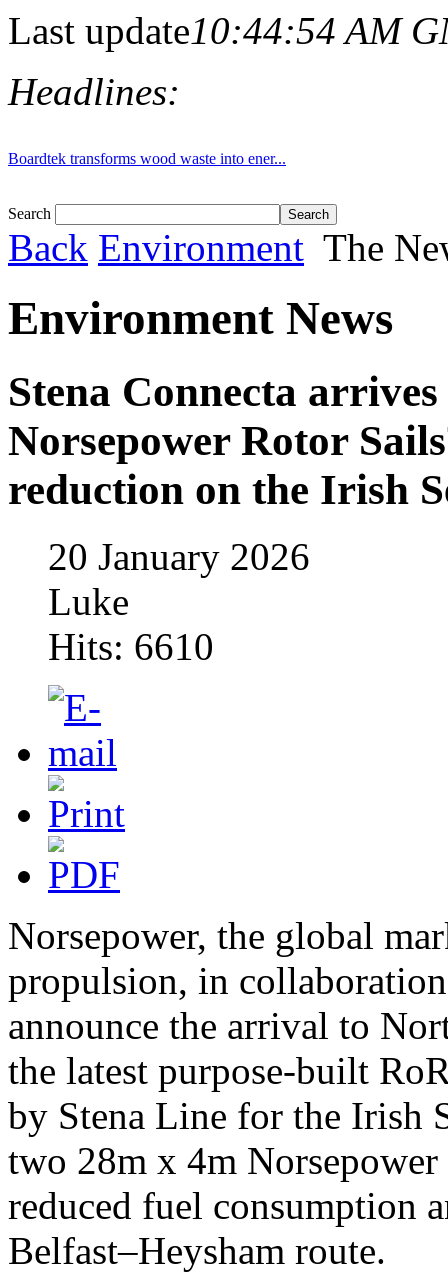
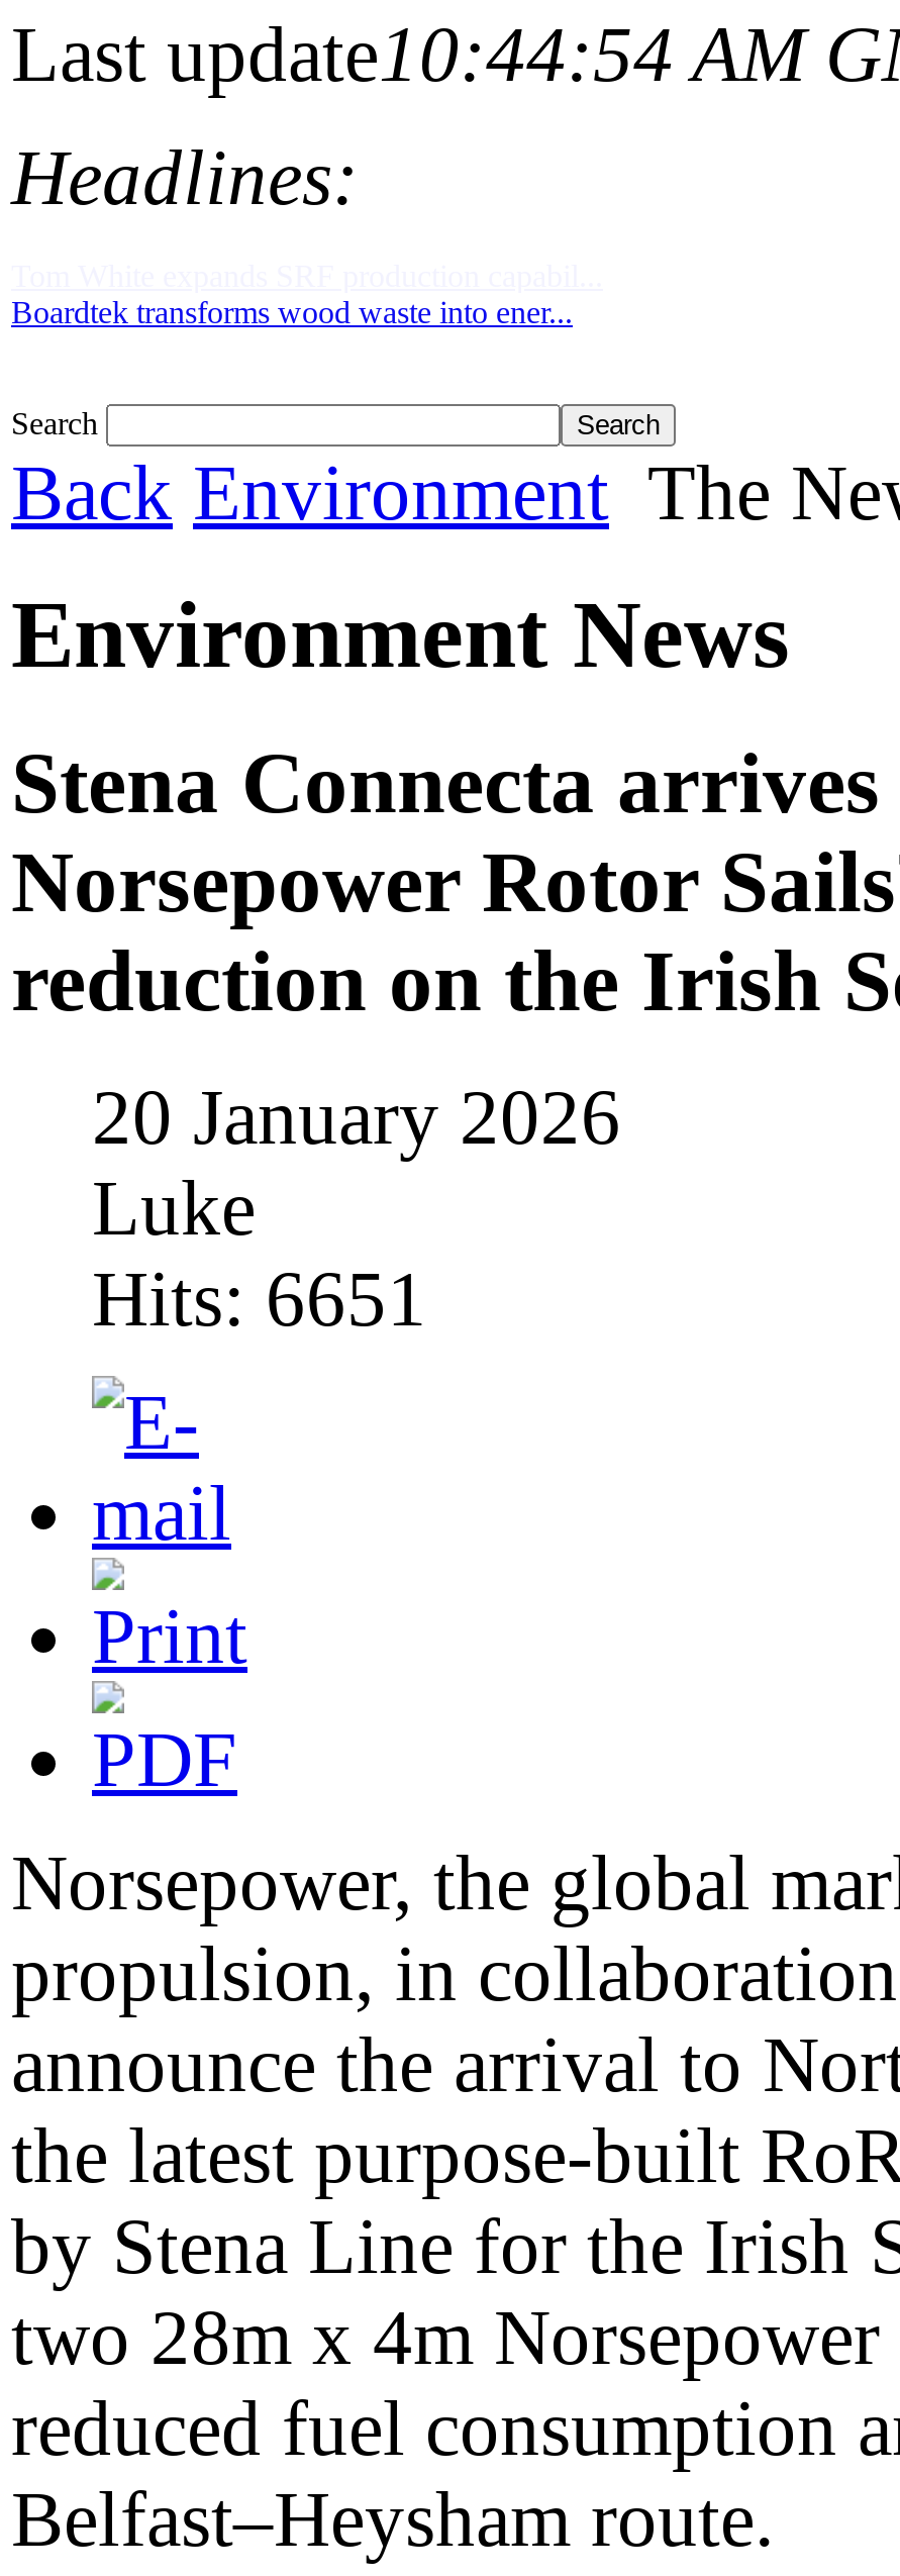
- Hits: 6610
+ Hits: 6651
